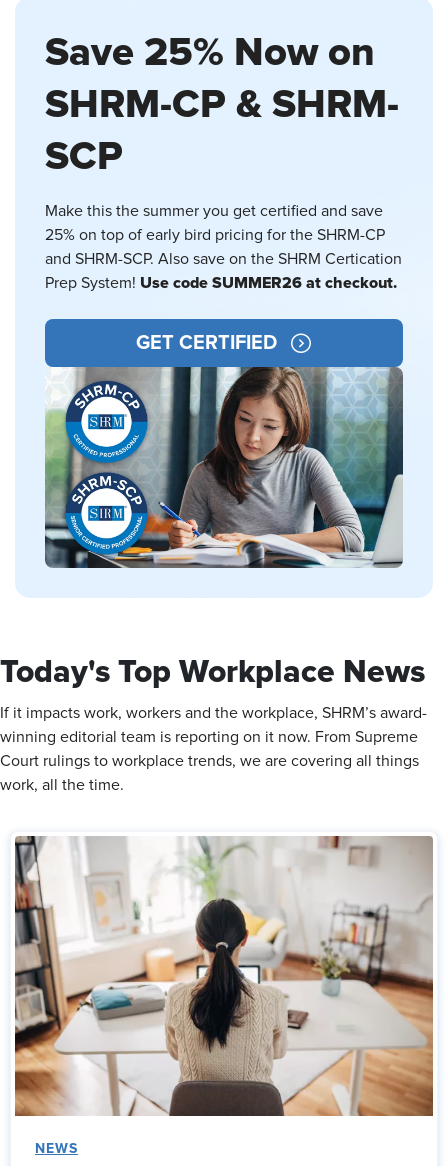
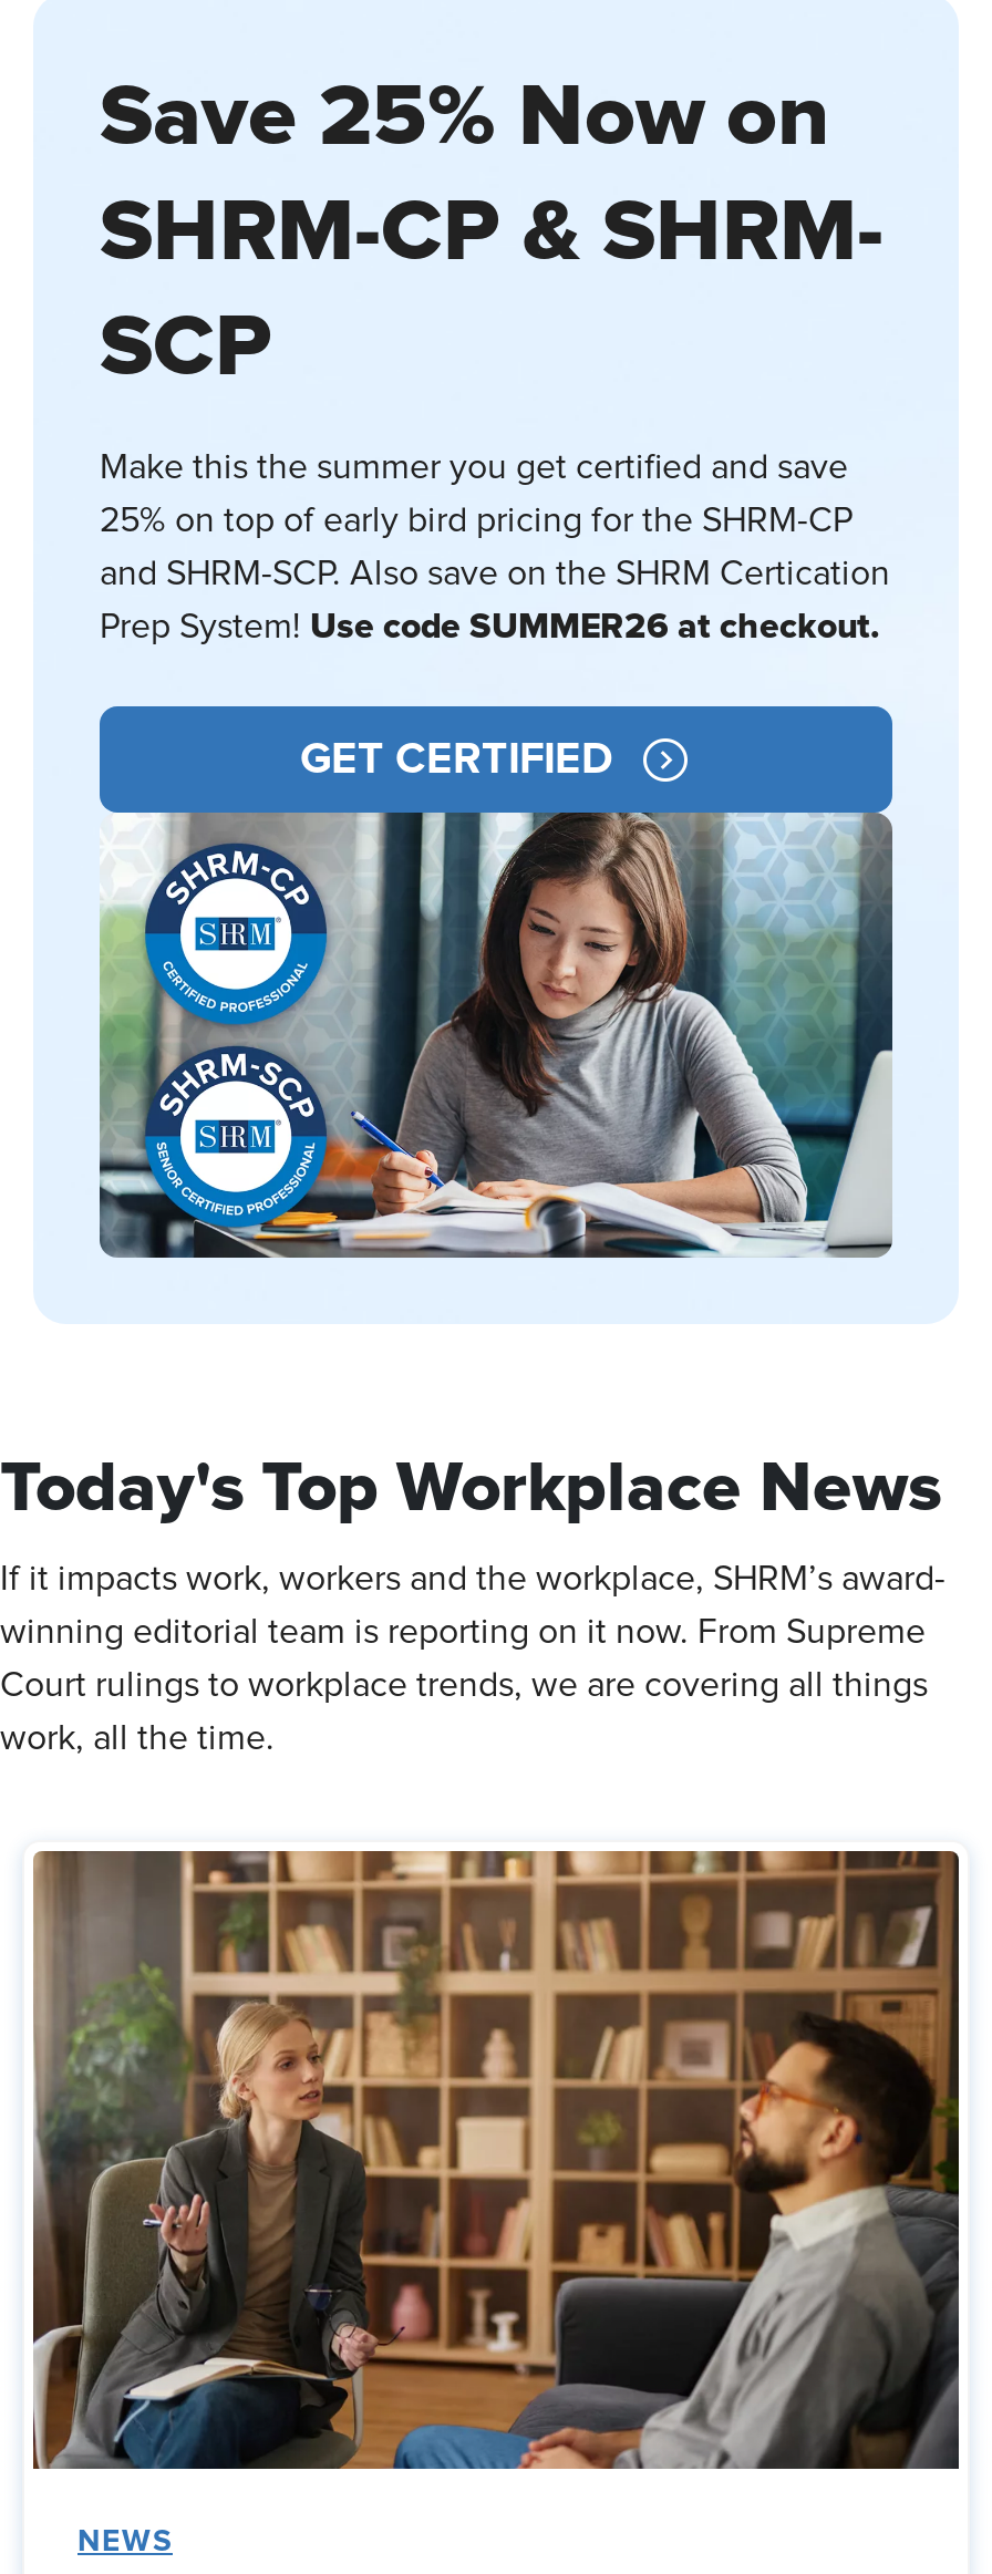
- [image]
+ [image]
